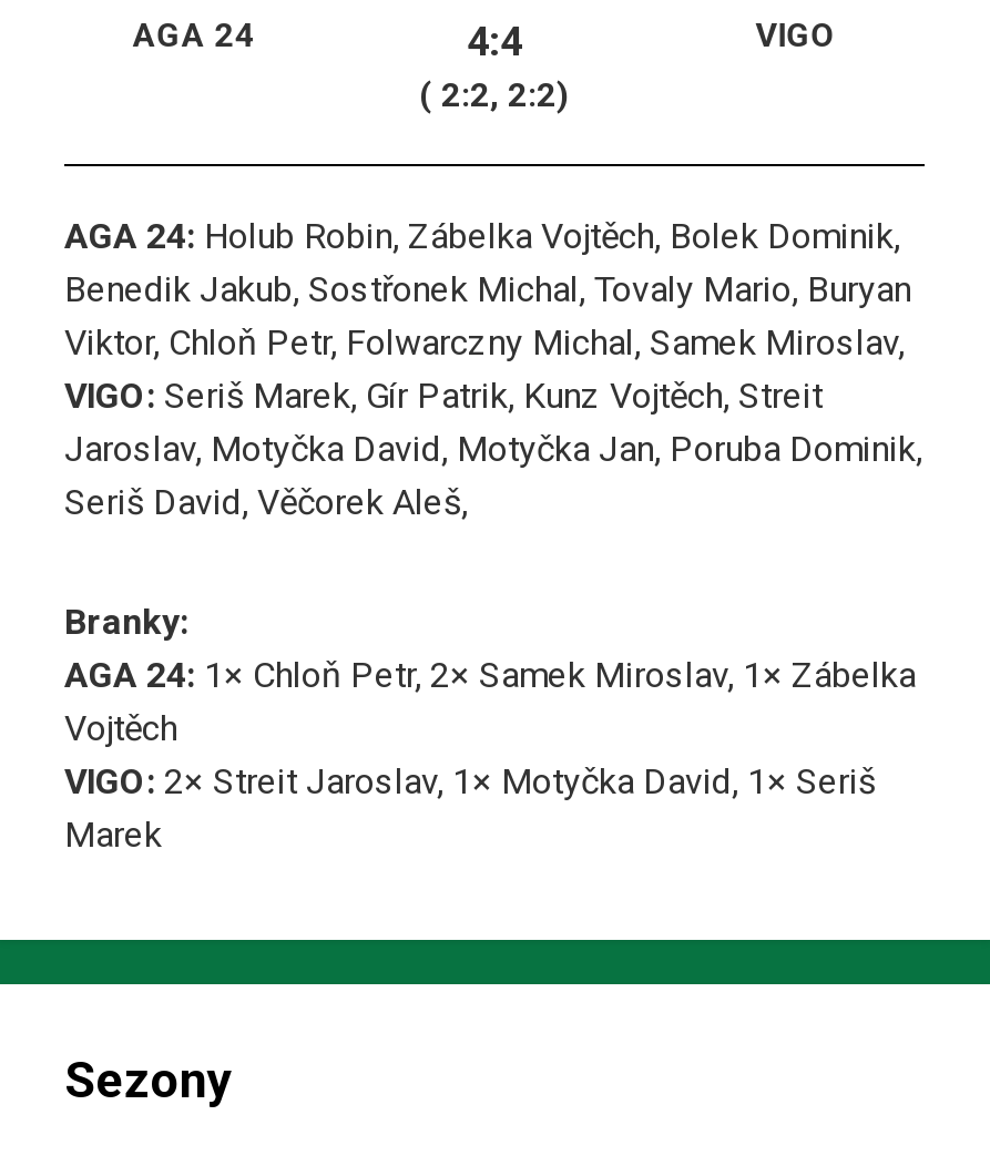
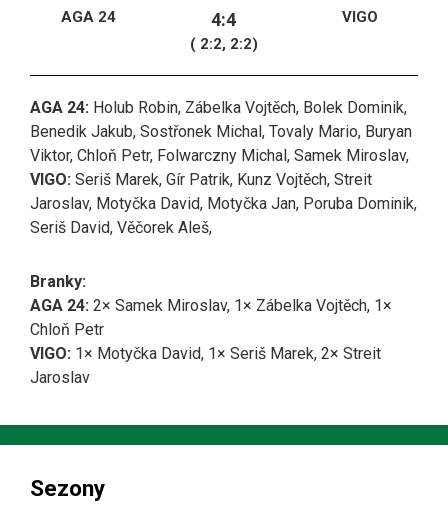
- AGA 24: 1× Chloň Petr, 2× Samek Miroslav, 1× Zábelka
- Vojtěch
- VIGO: 2× Streit Jaroslav, 1× Motyčka David, 1× Seriš
- Marek
+ AGA 24: 2× Samek Miroslav, 1× Zábelka Vojtěch, 1×
+ Chloň Petr
+ VIGO: 1× Motyčka David, 1× Seriš Marek, 2× Streit
+ Jaroslav
